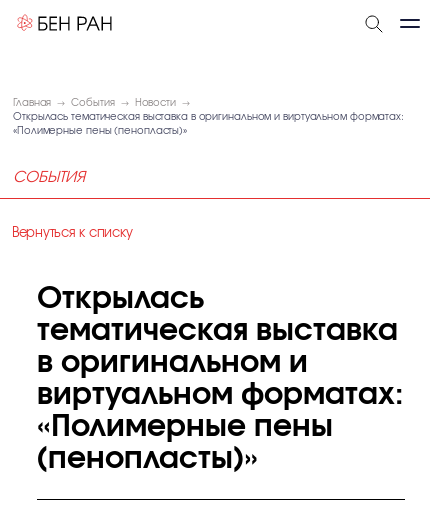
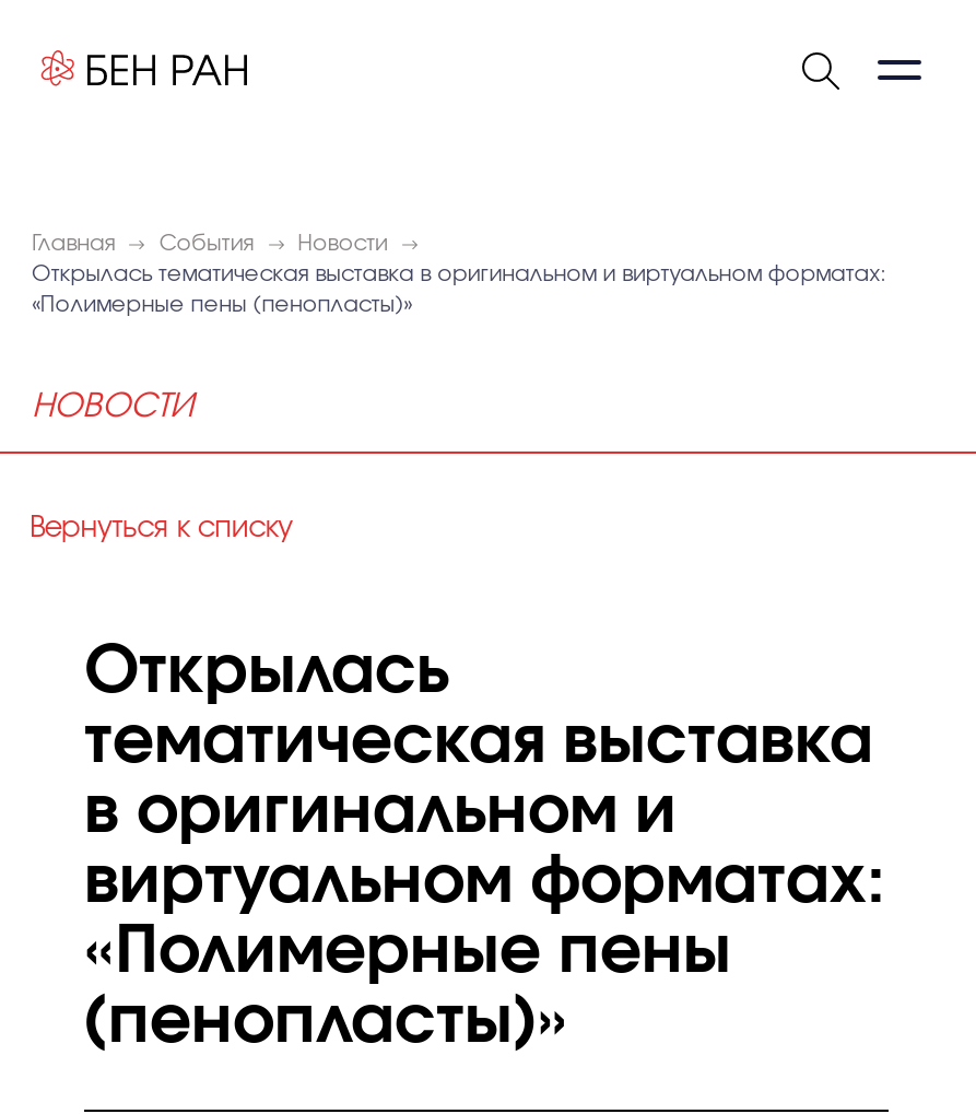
- СОБЫТИЯ
+ НОВОСТИ
